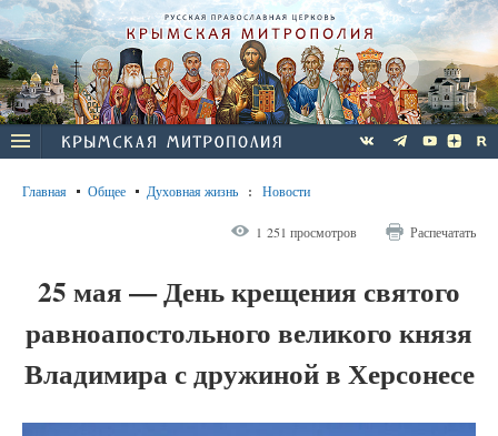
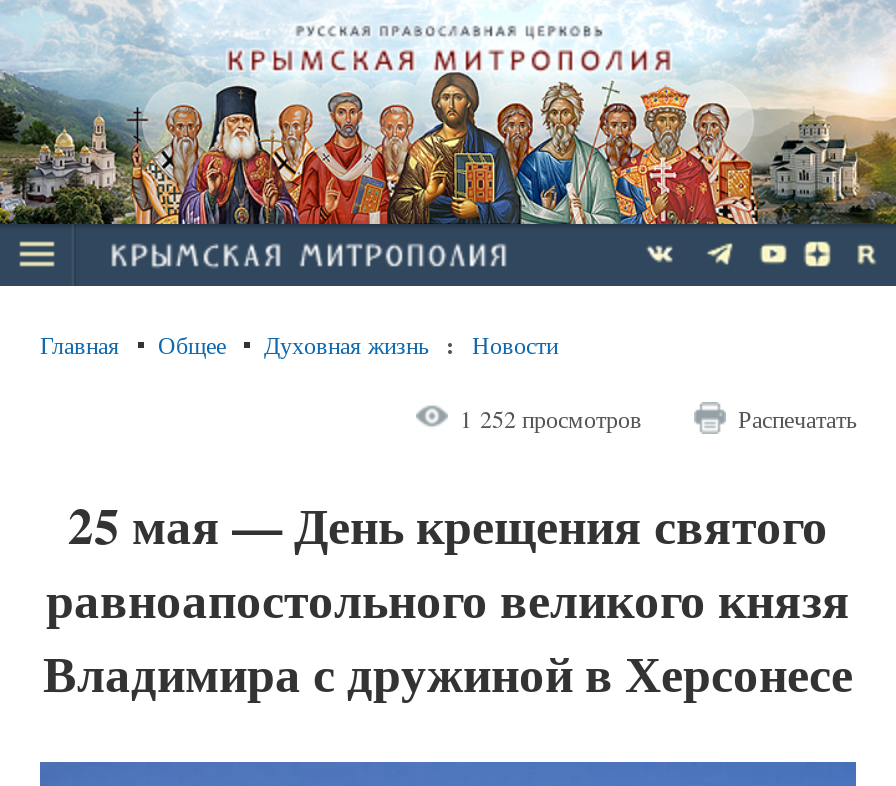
- 1 251 просмотров
+ 1 252 просмотров
